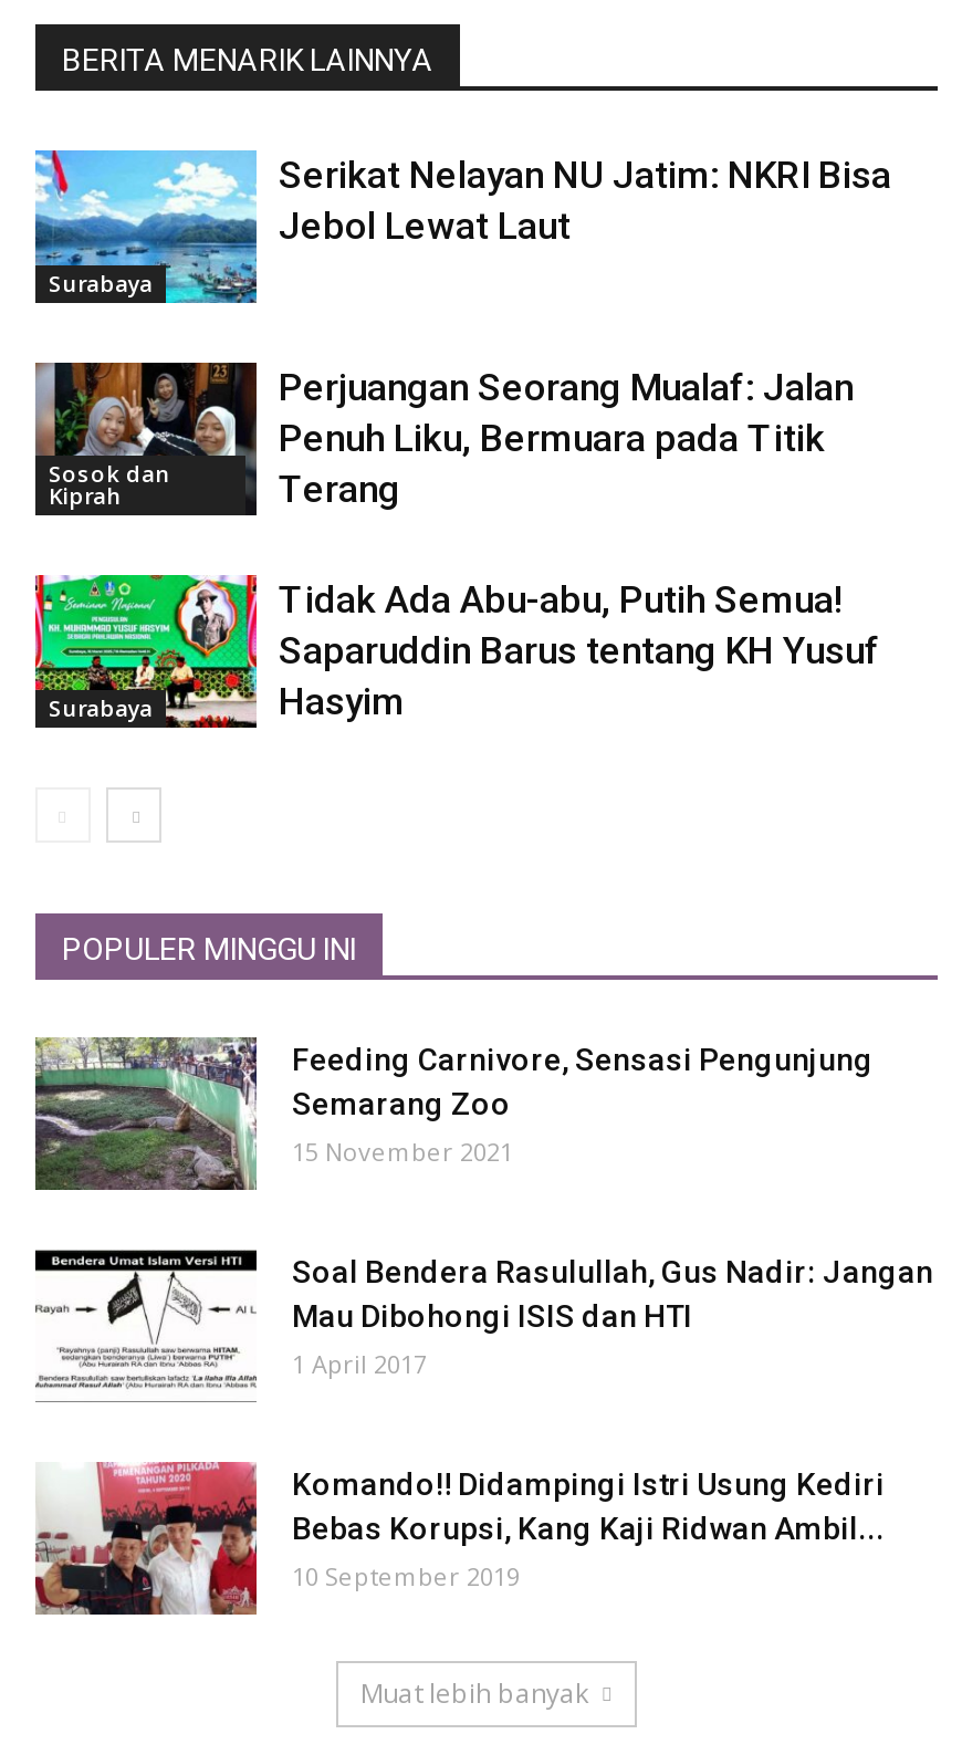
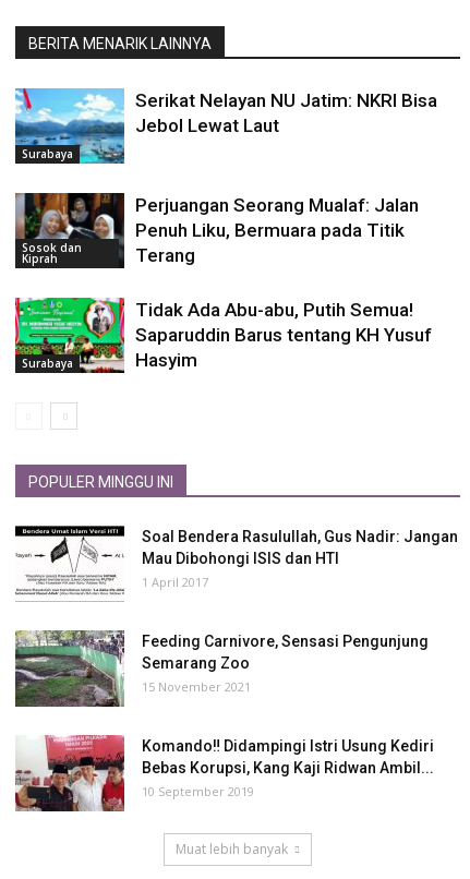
moved down: [image] | Feeding Carnivore, Sensasi Pengunjung | Semarang Zoo | 15 November 2021

moved up: [image] | Soal Bendera Rasulullah, Gus Nadir: Jangan | Mau Dibohongi ISIS dan HTI | 1 April 2017
